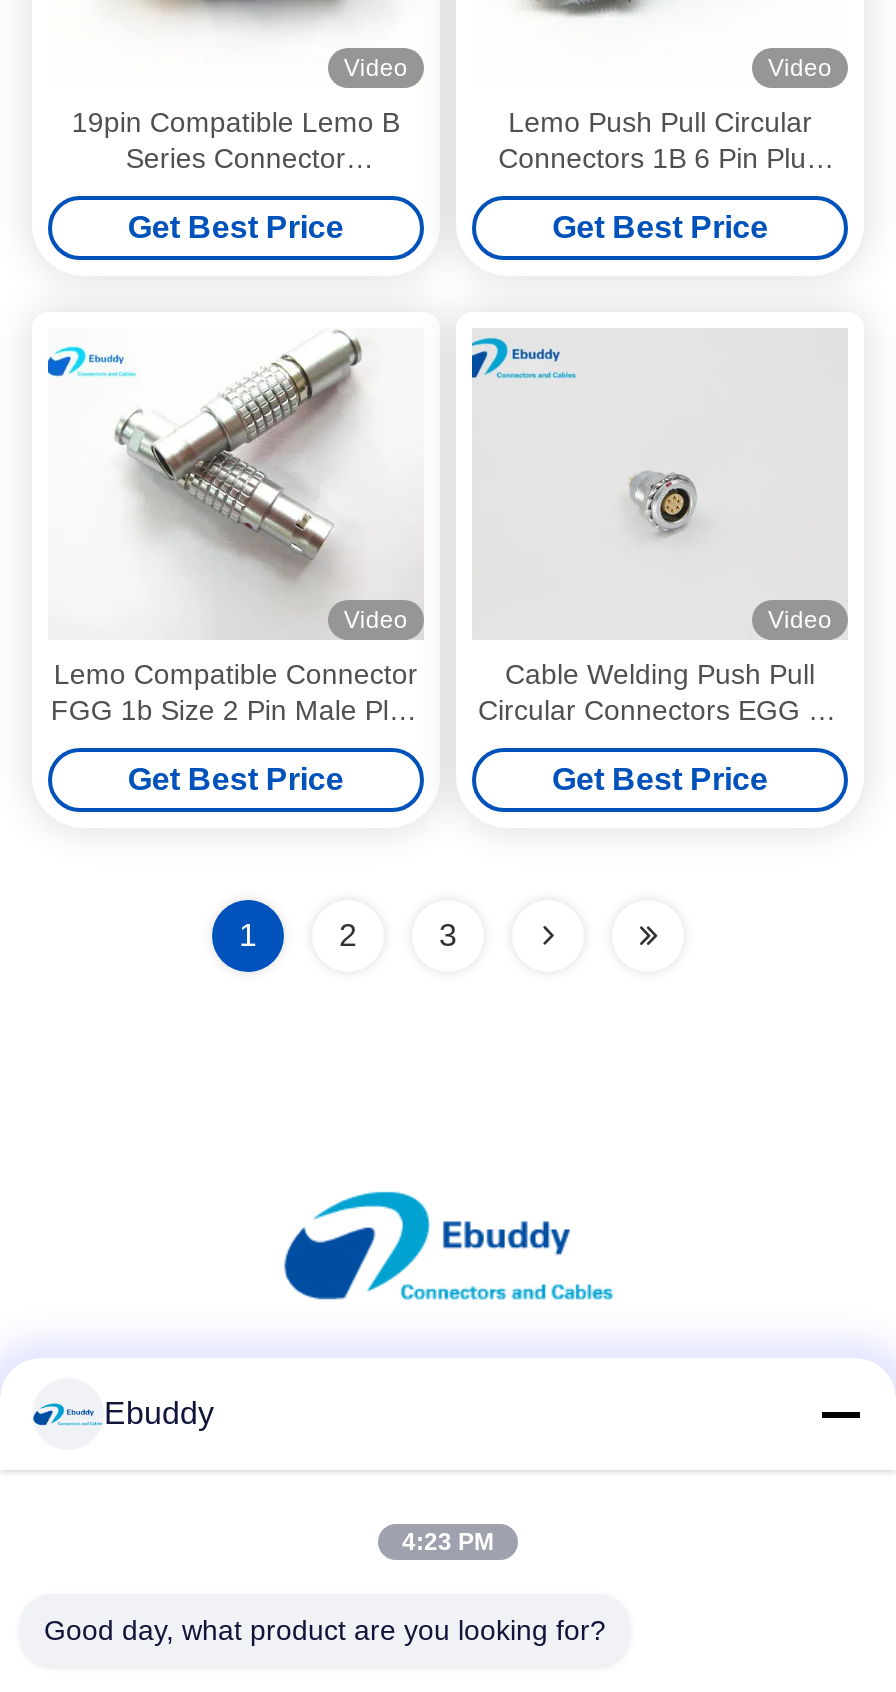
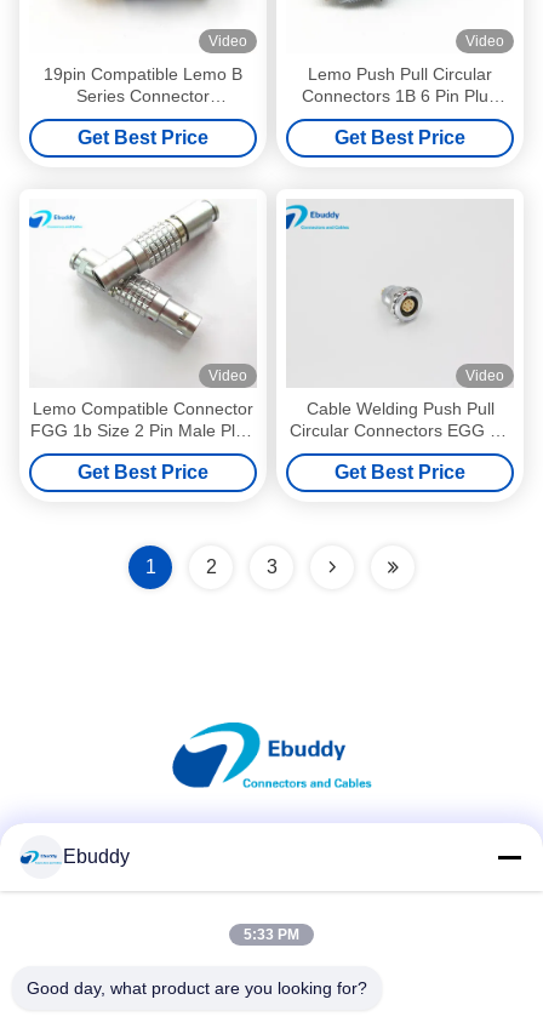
- 4:23 PM
+ 5:33 PM
